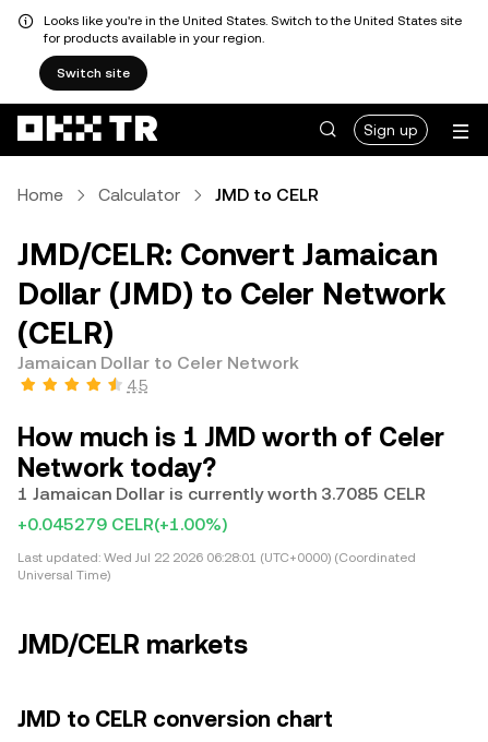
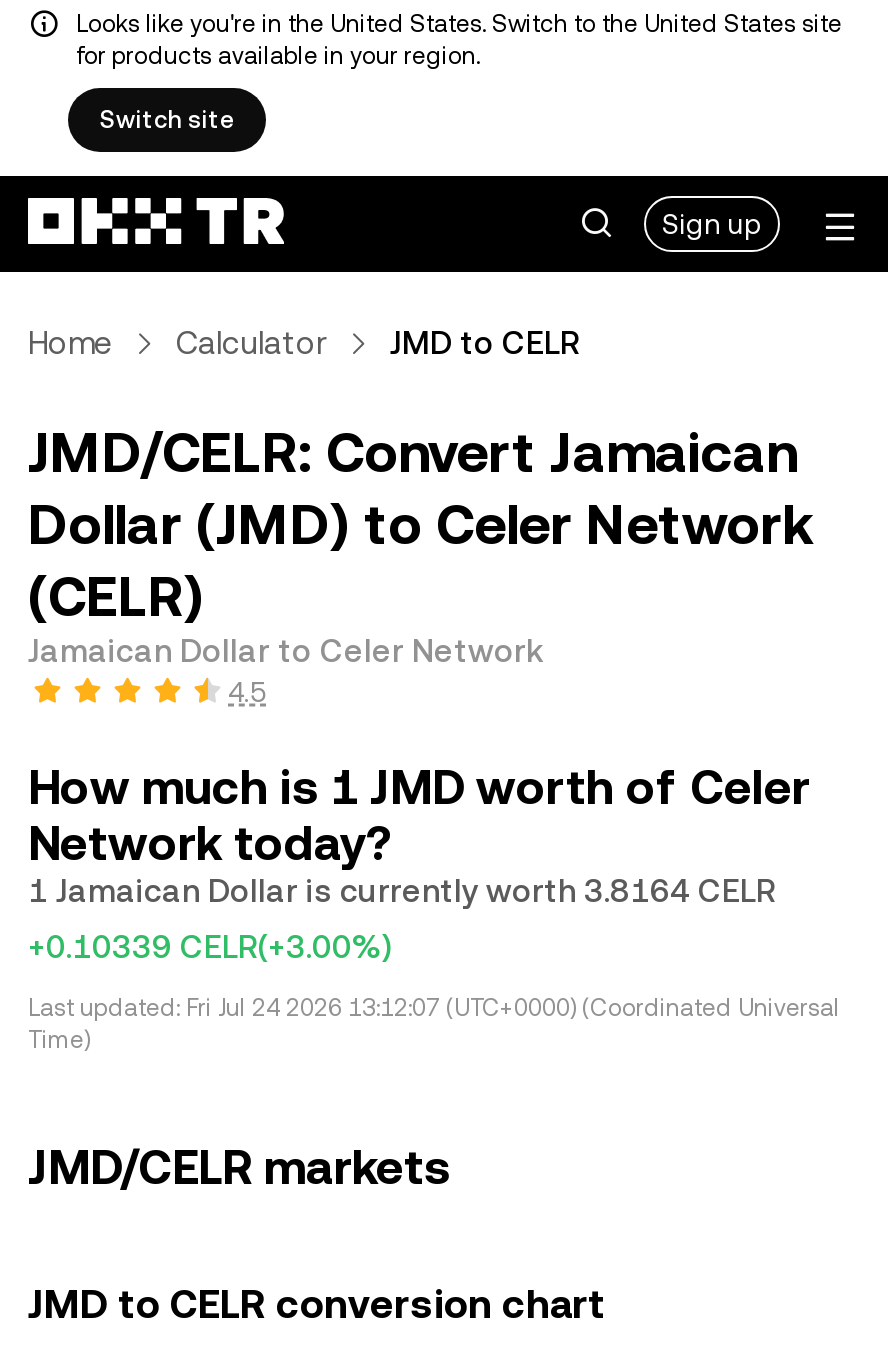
- 1 Jamaican Dollar is currently worth 3.7085 CELR
+ 1 Jamaican Dollar is currently worth 3.8164 CELR

- +0.045279 CELR(+1.00%)
+ +0.10339 CELR(+3.00%)

- Last updated: Wed Jul 22 2026 06:28:01 (UTC+0000) (Coordinated
- Universal Time)
+ Last updated: Fri Jul 24 2026 13:12:07 (UTC+0000) (Coordinated Universal
+ Time)
